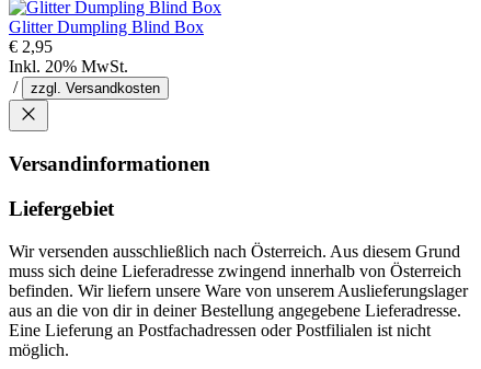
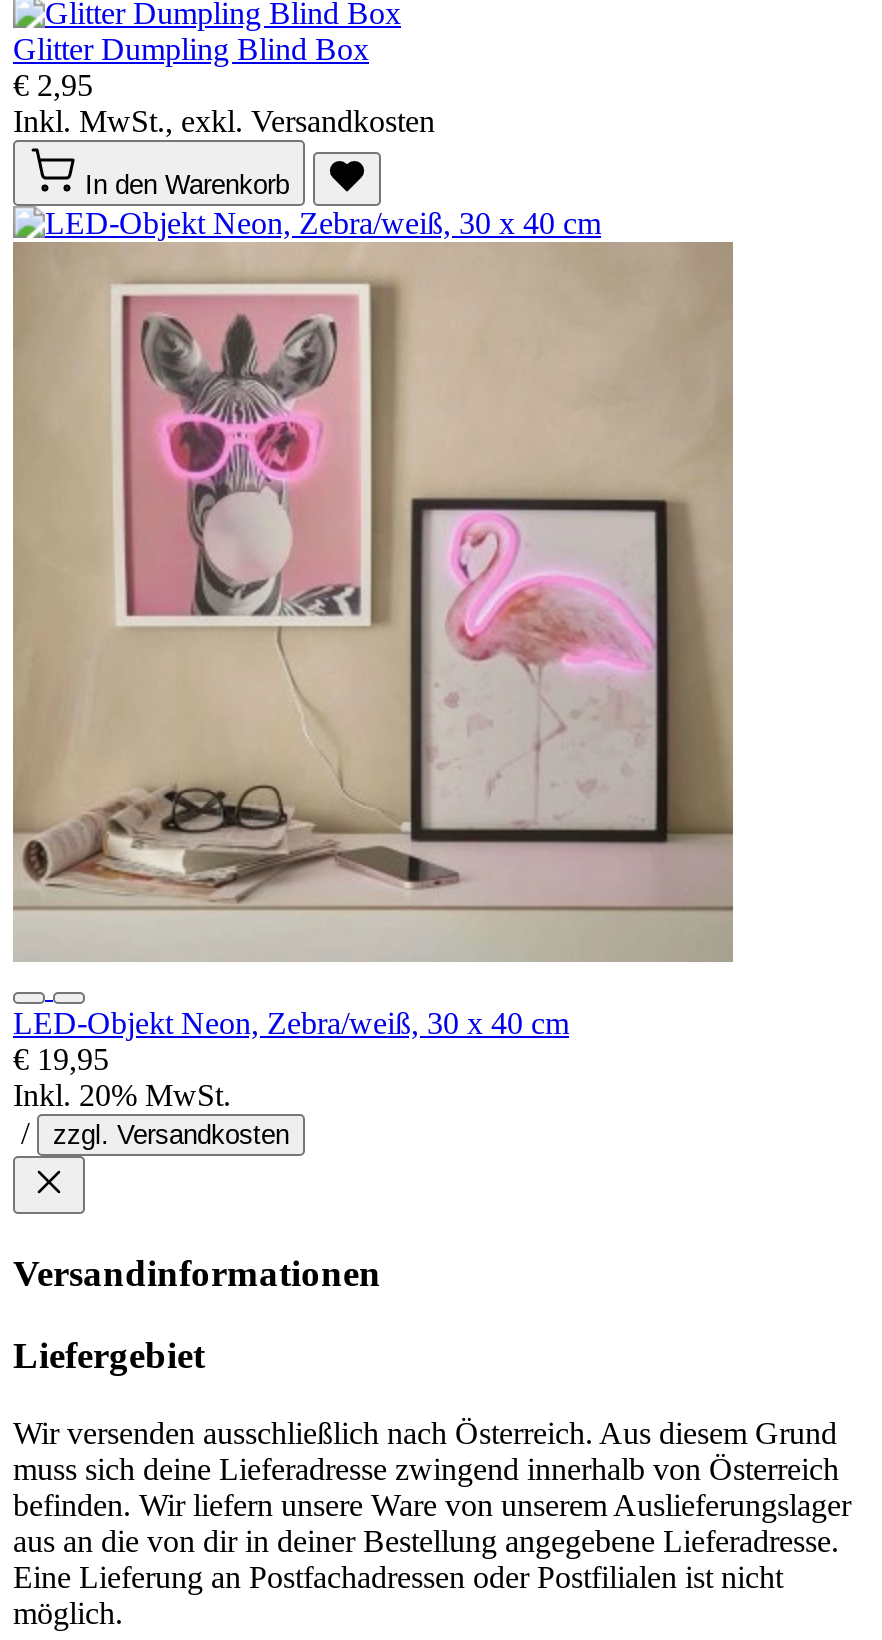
+ [image]
+ Inkl. MwSt., exkl. Versandkosten
+ In den Warenkorb

+ LED-Objekt Neon, Zebra/weiß, 30 x 40 cm
+ € 19,95
